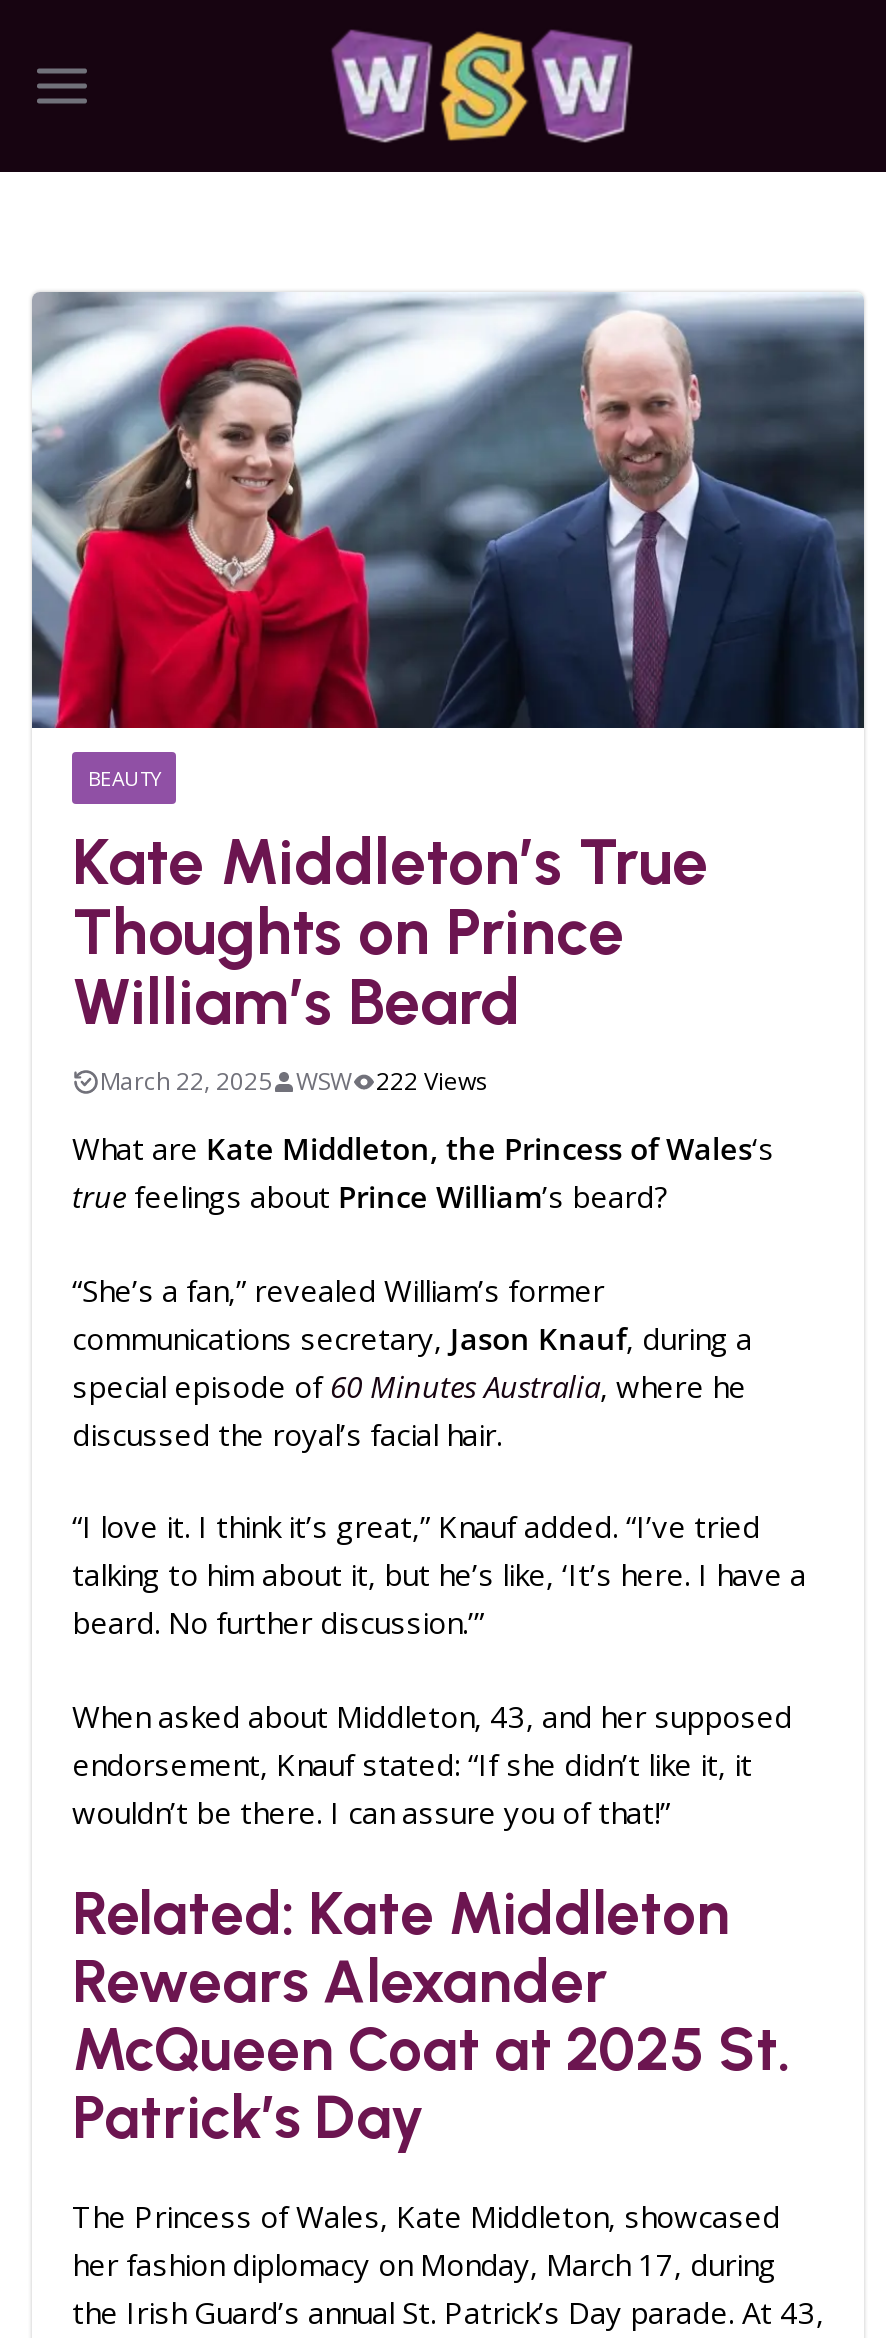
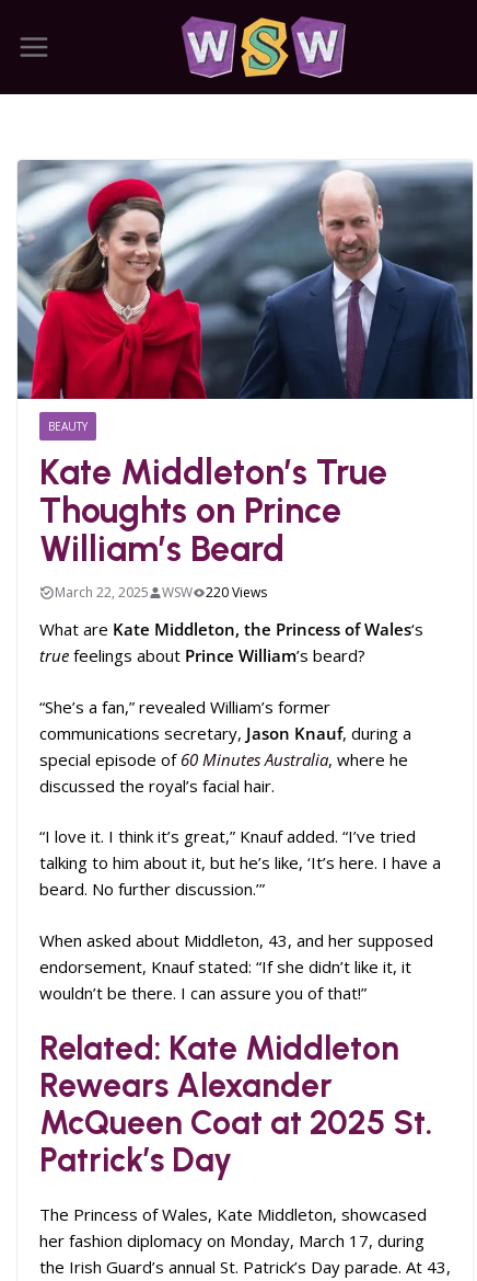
- March 22, 2025 WSW 222 Views
+ March 22, 2025 WSW 220 Views
